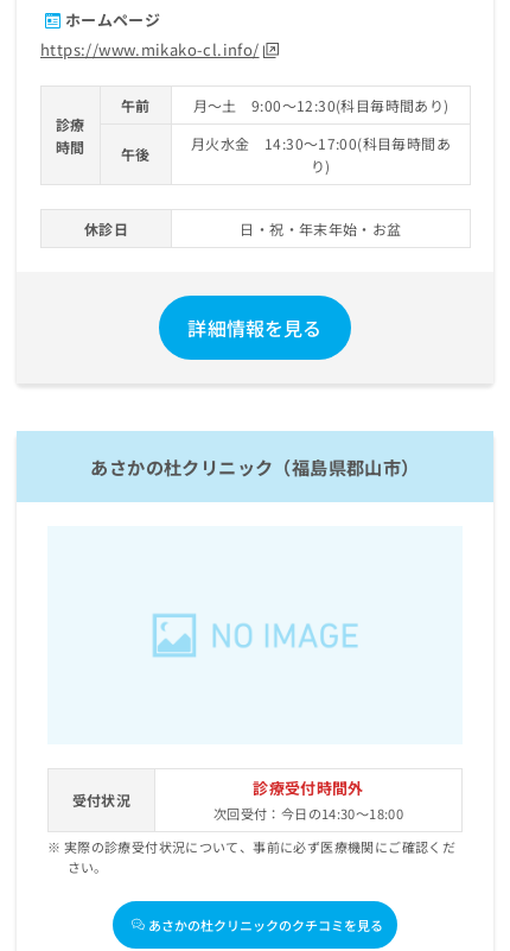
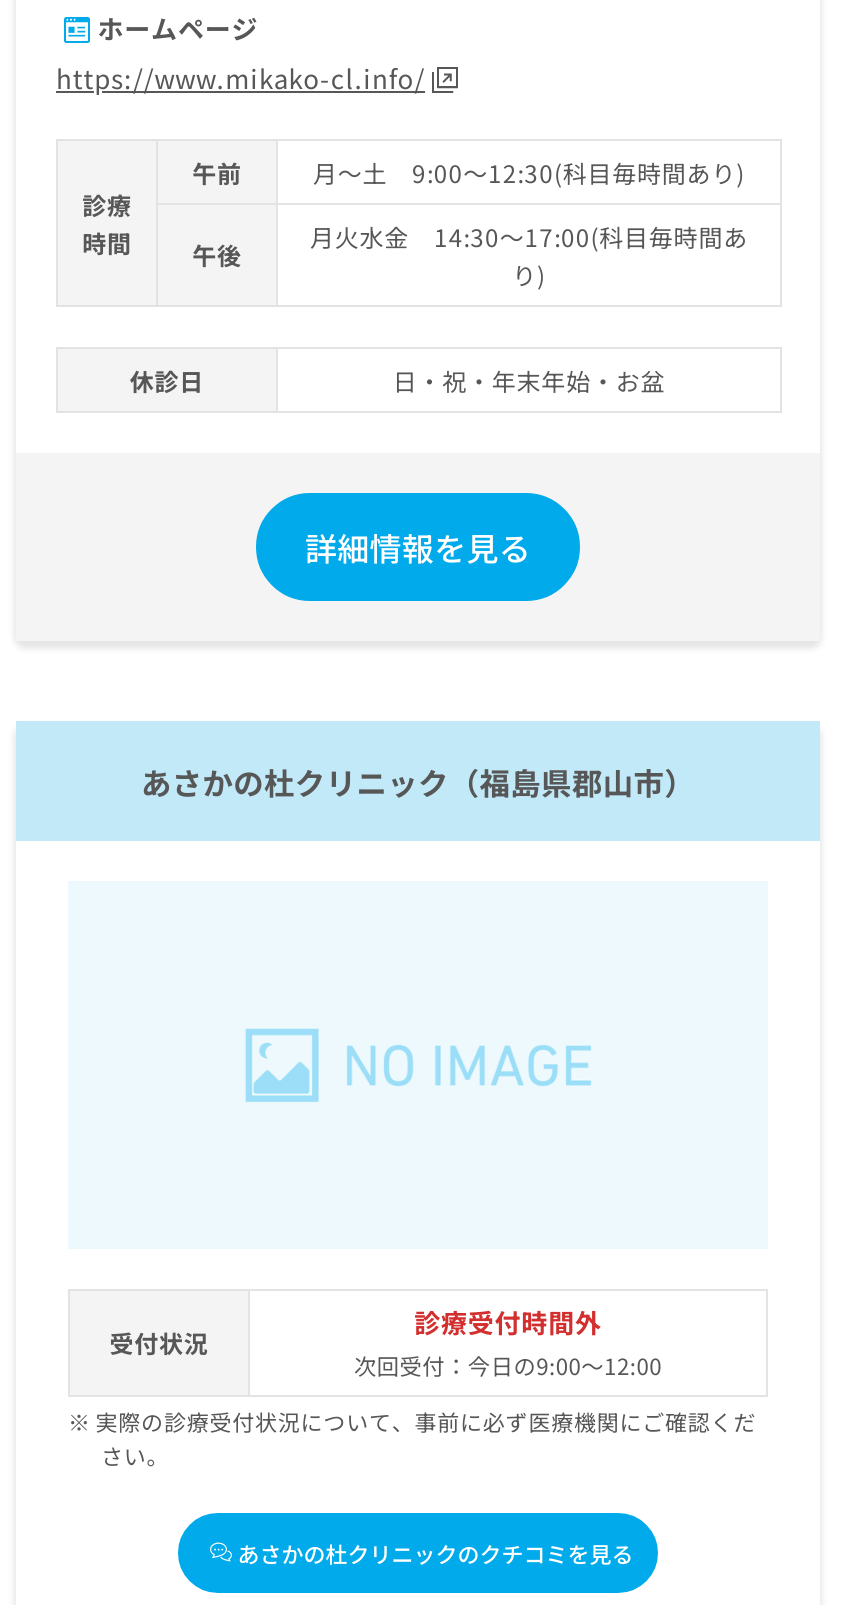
- 次回受付：今日の14:30～18:00
+ 次回受付：今日の9:00～12:00
